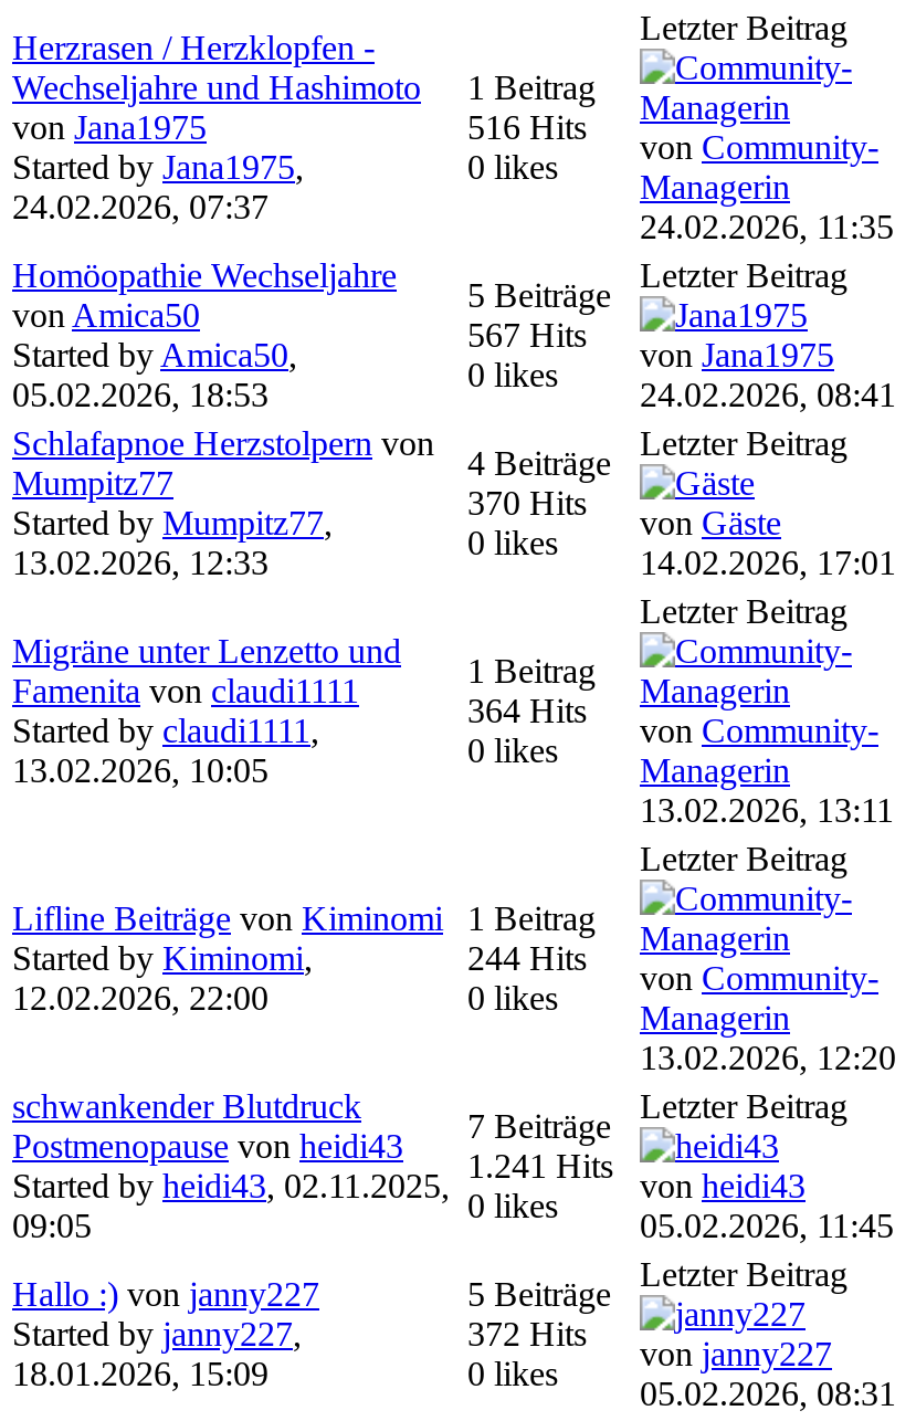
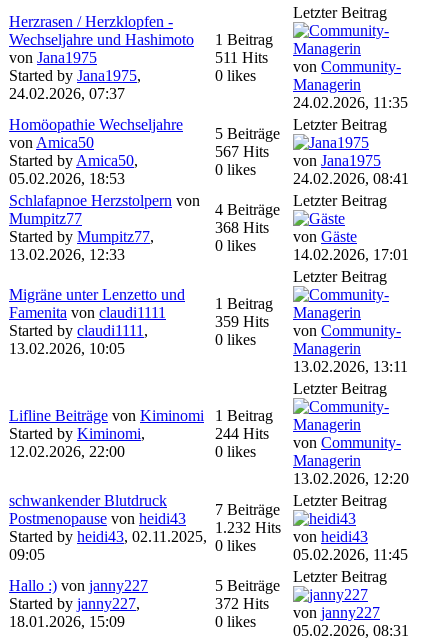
- 516 Hits
+ 511 Hits

- 370 Hits
+ 368 Hits

- 364 Hits
+ 359 Hits

- 1.241 Hits
+ 1.232 Hits
